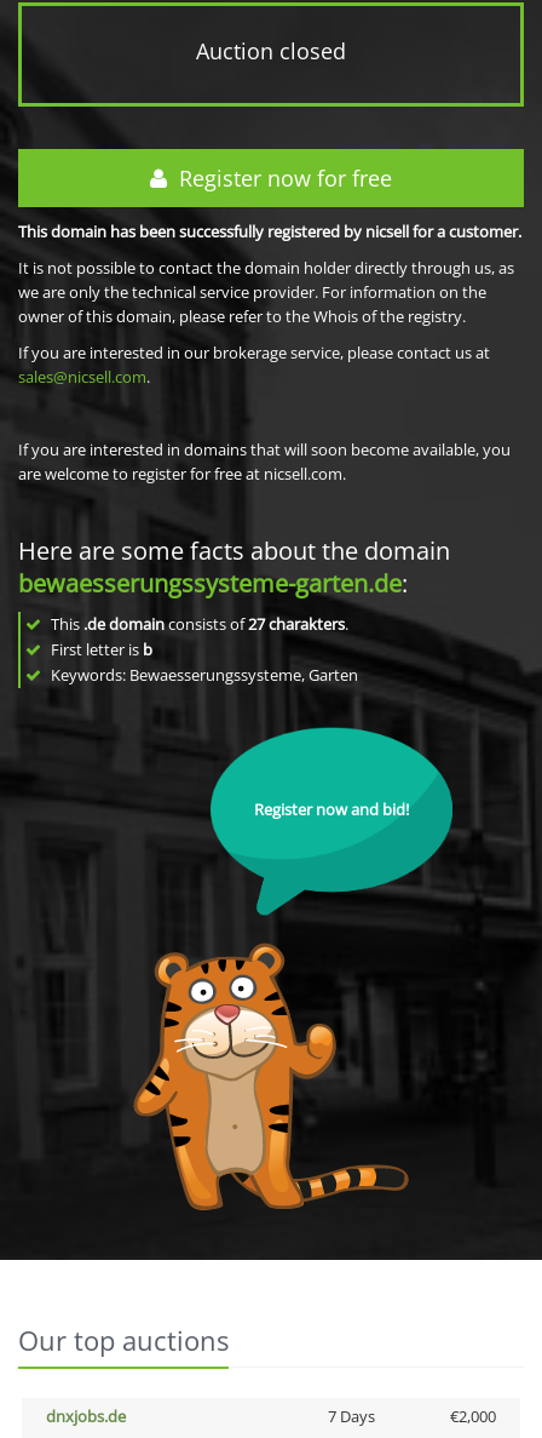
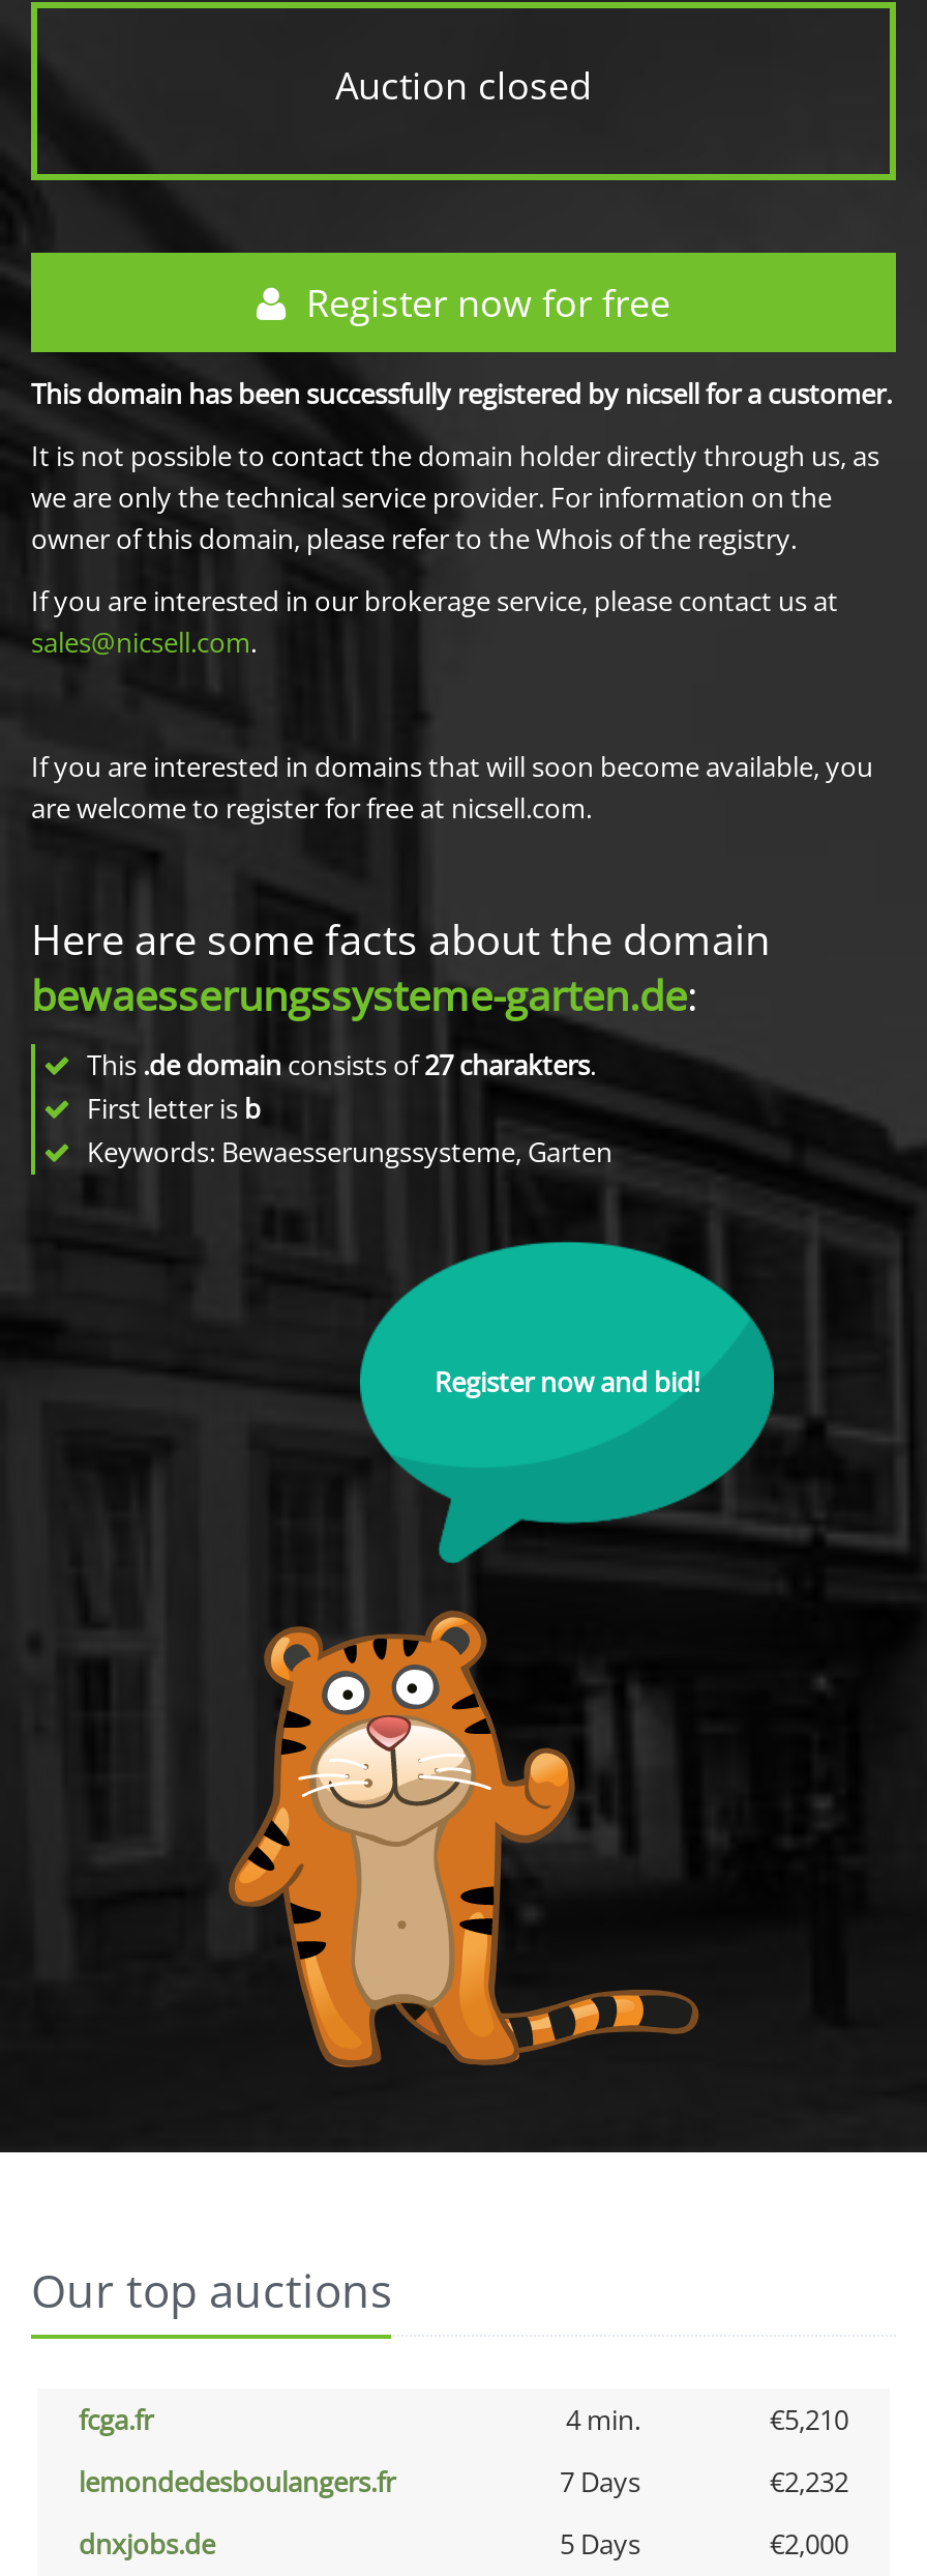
+ fcga.fr
+ 4 min.
+ €5,210
+ lemondedesboulangers.fr
+ 7 Days
+ €2,232

- 7 Days
+ 5 Days
